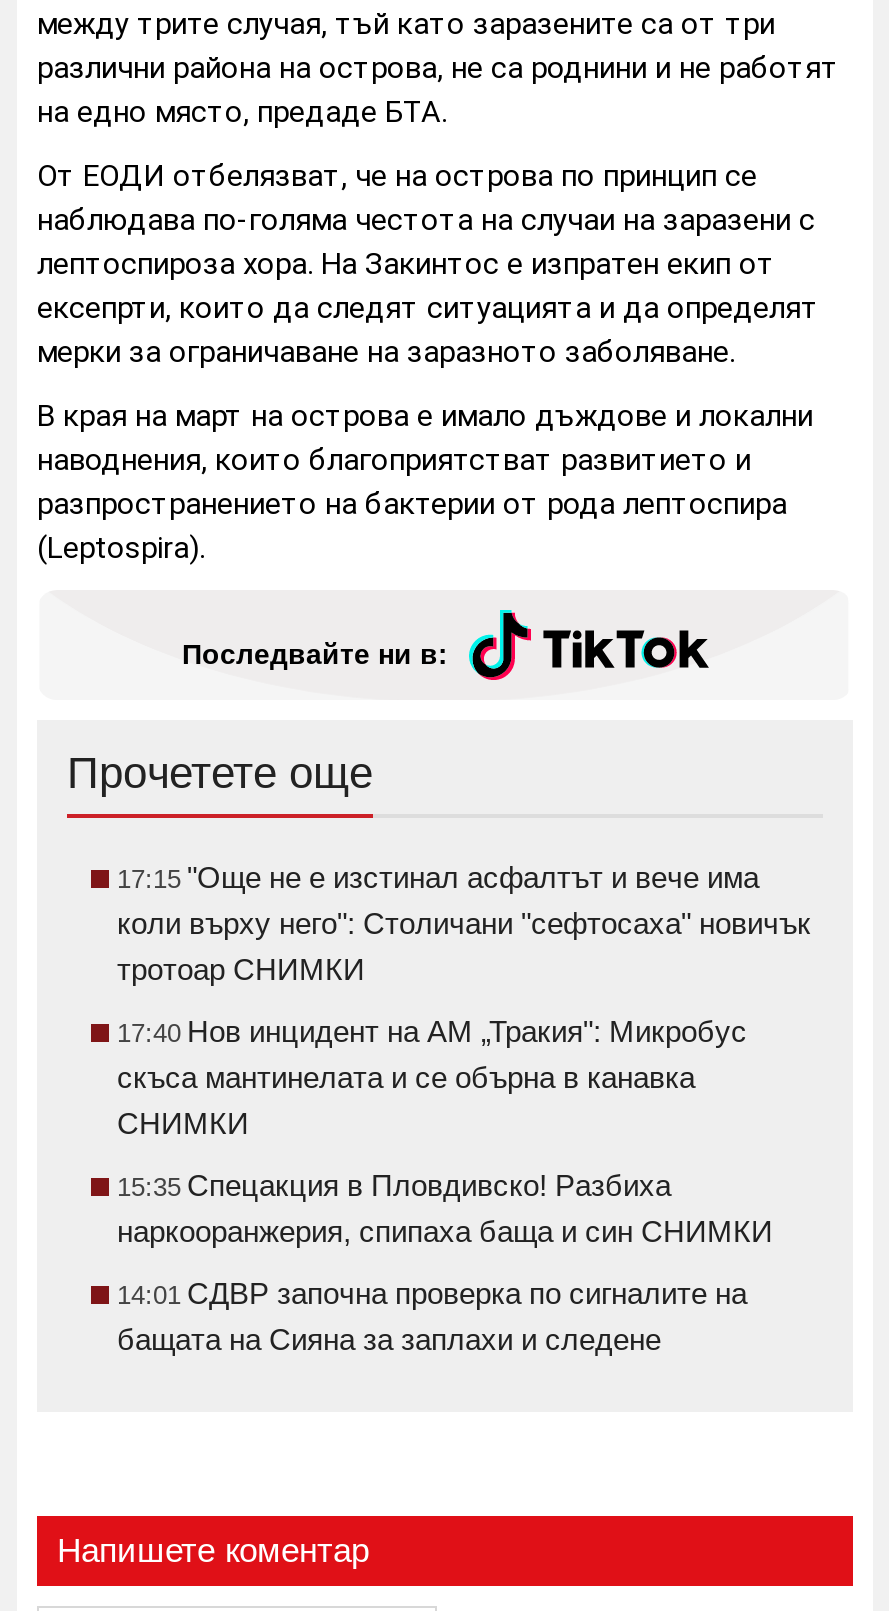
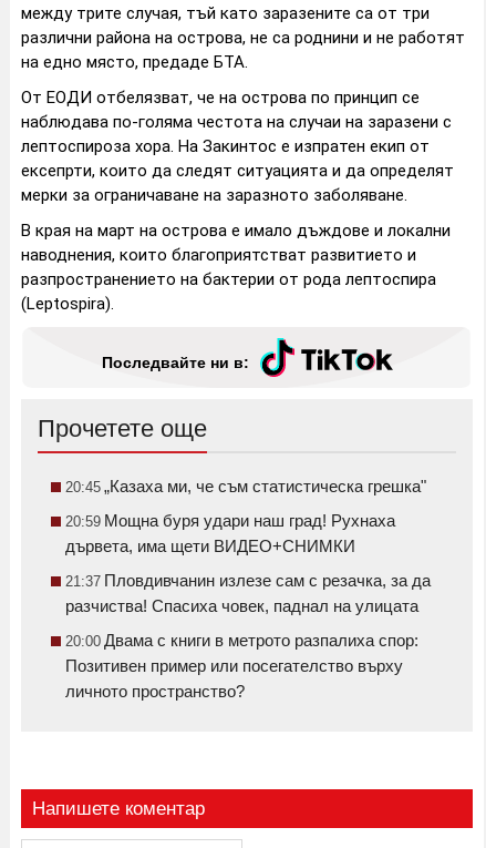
- 17:15 "Още не е изстинал асфалтът и вече има
- коли върху него": Столичани "сефтосаха" новичък
- тротоар СНИМКИ
+ 20:45 „Казаха ми, че съм статистическа грешка"

- 17:40 Нов инцидент на АМ „Тракия": Микробус
- скъса мантинелата и се обърна в канавка
- СНИМКИ
+ 20:59 Мощна буря удари наш град! Рухнаха
+ дървета, има щети ВИДЕО+СНИМКИ

- 15:35 Спецакция в Пловдивско! Разбиха
- наркооранжерия, спипаха баща и син СНИМКИ
+ 21:37 Пловдивчанин излезе сам с резачка, за да
+ разчиства! Спасиха човек, паднал на улицата

- 14:01 СДВР започна проверка по сигналите на
- бащата на Сияна за заплахи и следене
+ 20:00 Двама с книги в метрото разпалиха спор:
+ Позитивен пример или посегателство върху
+ личното пространство?
